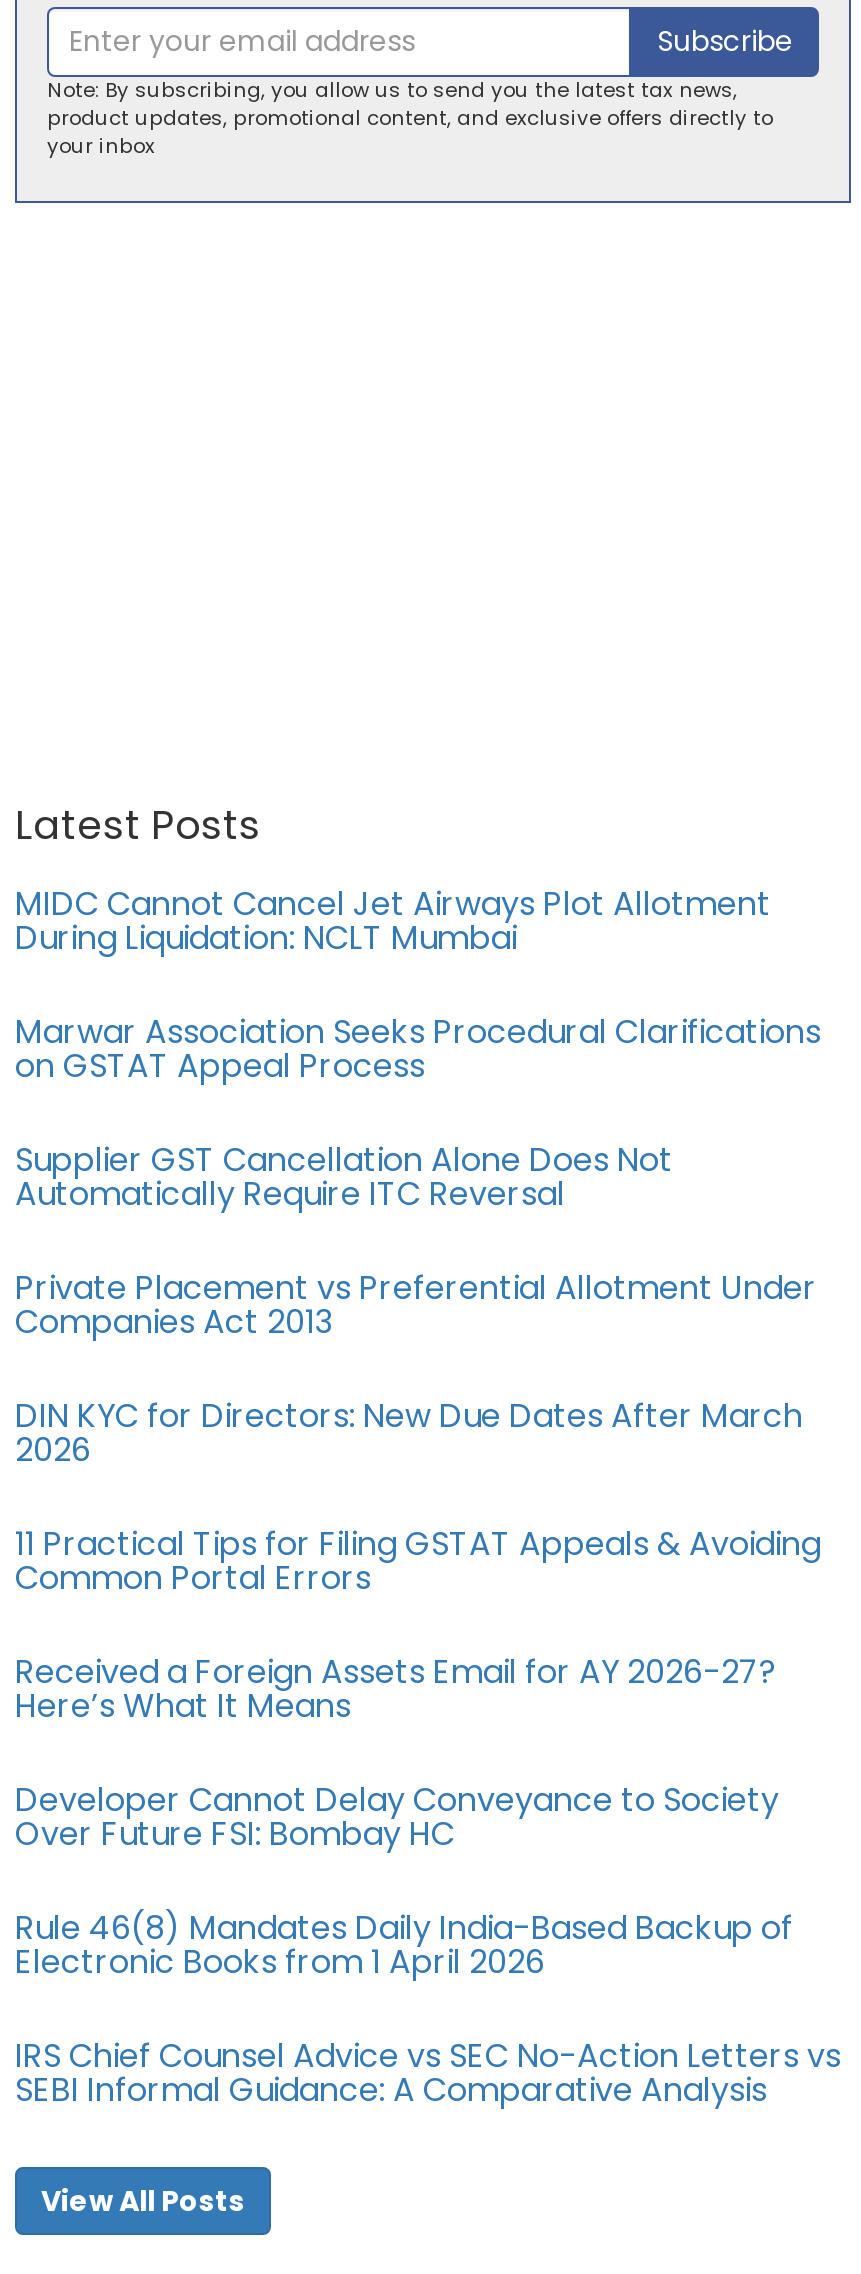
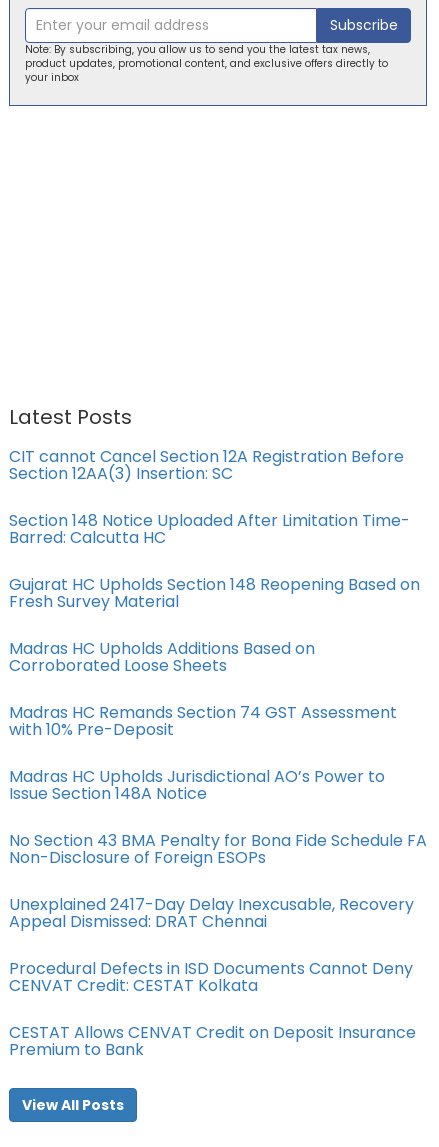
- MIDC Cannot Cancel Jet Airways Plot Allotment
- During Liquidation: NCLT Mumbai
+ CIT cannot Cancel Section 12A Registration Before
+ Section 12AA(3) Insertion: SC

- Marwar Association Seeks Procedural Clarifications
- on GSTAT Appeal Process
+ Section 148 Notice Uploaded After Limitation Time-
+ Barred: Calcutta HC

- Supplier GST Cancellation Alone Does Not
- Automatically Require ITC Reversal
+ Gujarat HC Upholds Section 148 Reopening Based on
+ Fresh Survey Material

- Private Placement vs Preferential Allotment Under
- Companies Act 2013
+ Madras HC Upholds Additions Based on
+ Corroborated Loose Sheets

- DIN KYC for Directors: New Due Dates After March
- 2026
+ Madras HC Remands Section 74 GST Assessment
+ with 10% Pre-Deposit

- 11 Practical Tips for Filing GSTAT Appeals & Avoiding
- Common Portal Errors
+ Madras HC Upholds Jurisdictional AO’s Power to
+ Issue Section 148A Notice

- Received a Foreign Assets Email for AY 2026-27?
- Here’s What It Means
+ No Section 43 BMA Penalty for Bona Fide Schedule FA
+ Non-Disclosure of Foreign ESOPs

- Developer Cannot Delay Conveyance to Society
- Over Future FSI: Bombay HC
+ Unexplained 2417-Day Delay Inexcusable, Recovery
+ Appeal Dismissed: DRAT Chennai

- Rule 46(8) Mandates Daily India-Based Backup of
- Electronic Books from 1 April 2026
+ Procedural Defects in ISD Documents Cannot Deny
+ CENVAT Credit: CESTAT Kolkata

- IRS Chief Counsel Advice vs SEC No-Action Letters vs
- SEBI Informal Guidance: A Comparative Analysis
+ CESTAT Allows CENVAT Credit on Deposit Insurance
+ Premium to Bank
